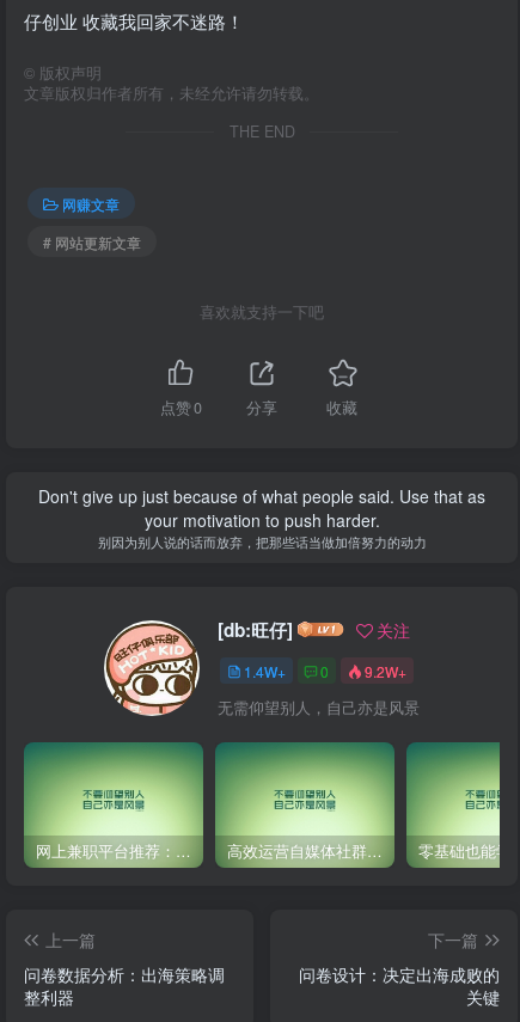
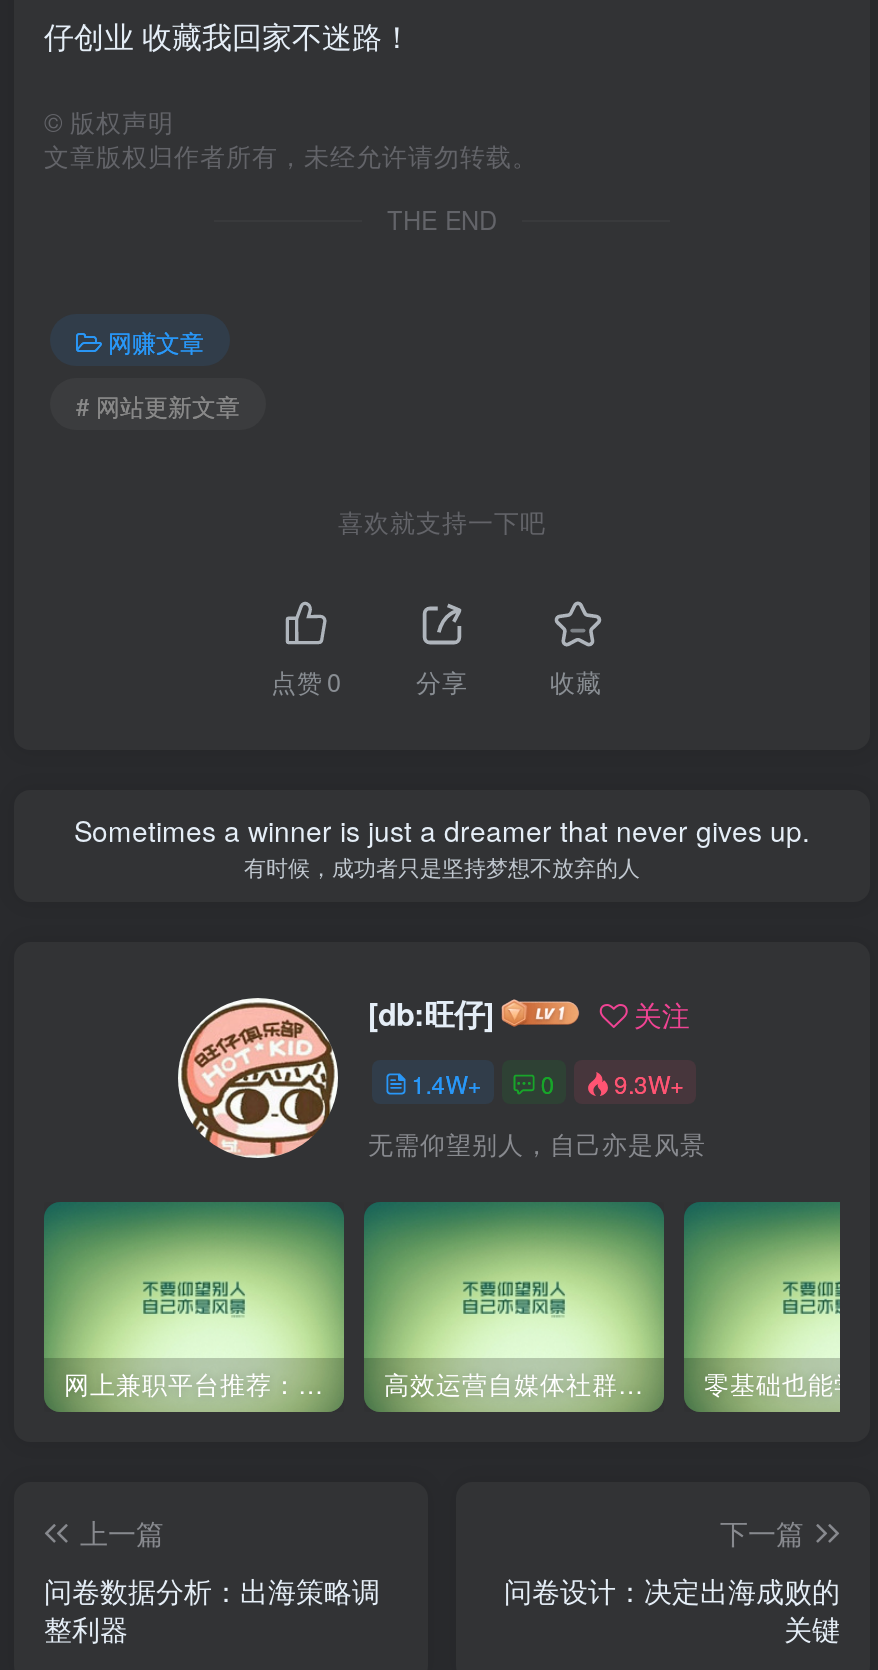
- Don't give up just because of what people said. Use that as
- your motivation to push harder.
- 别因为别人说的话而放弃，把那些话当做加倍努力的动力
+ Sometimes a winner is just a dreamer that never gives up.
+ 有时候，成功者只是坚持梦想不放弃的人

- 1.4W+ 0 9.2W+
+ 1.4W+ 0 9.3W+
